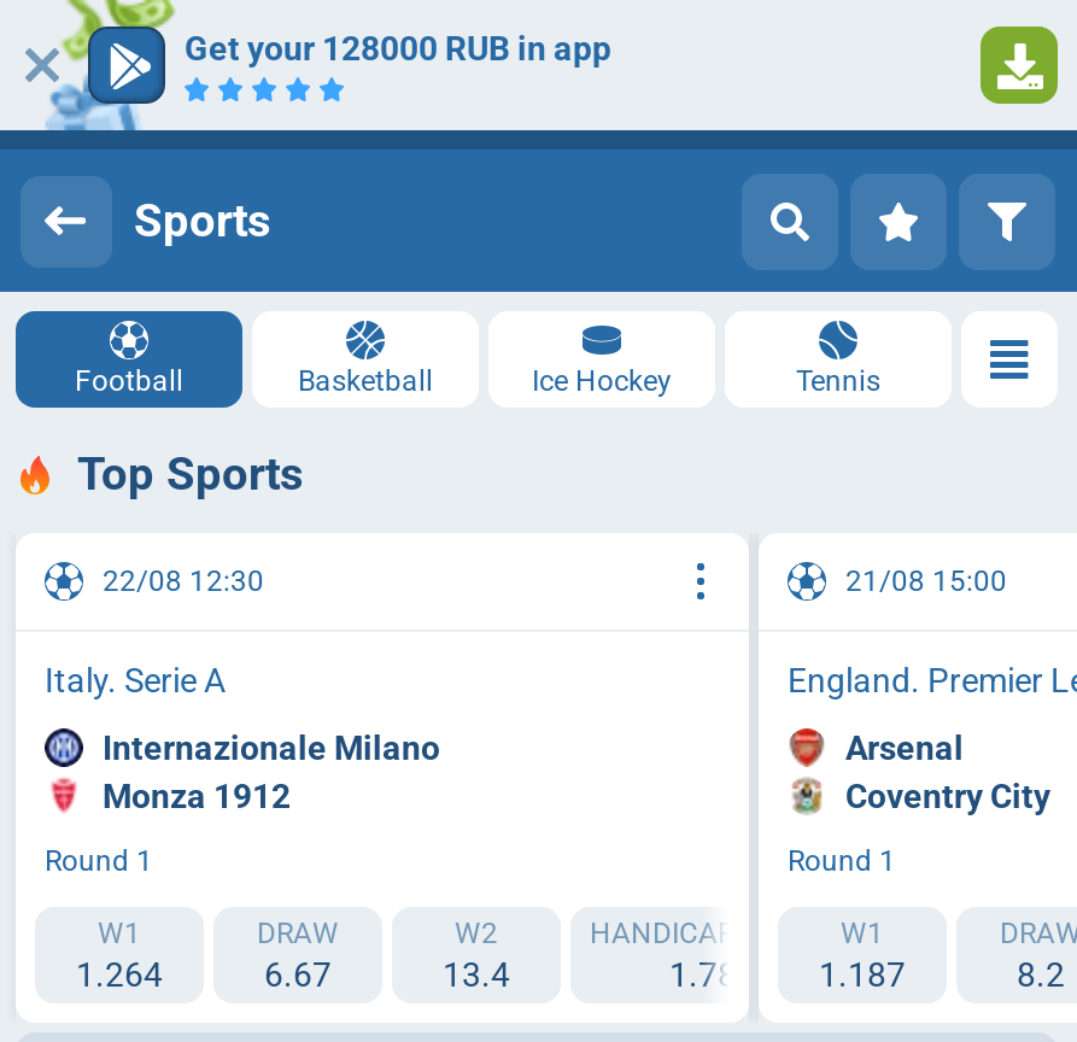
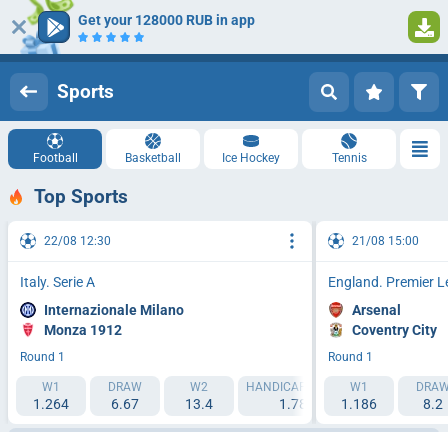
- 1.187
+ 1.186
